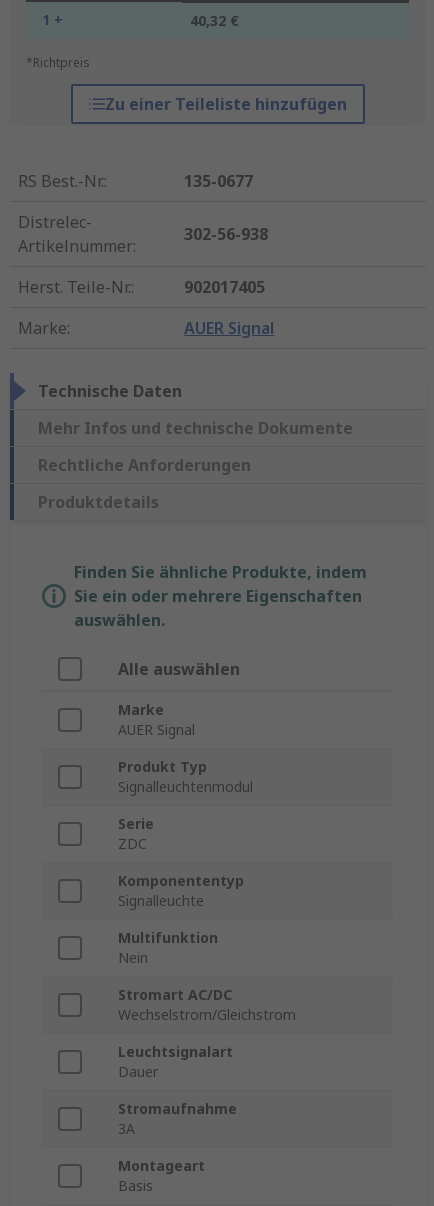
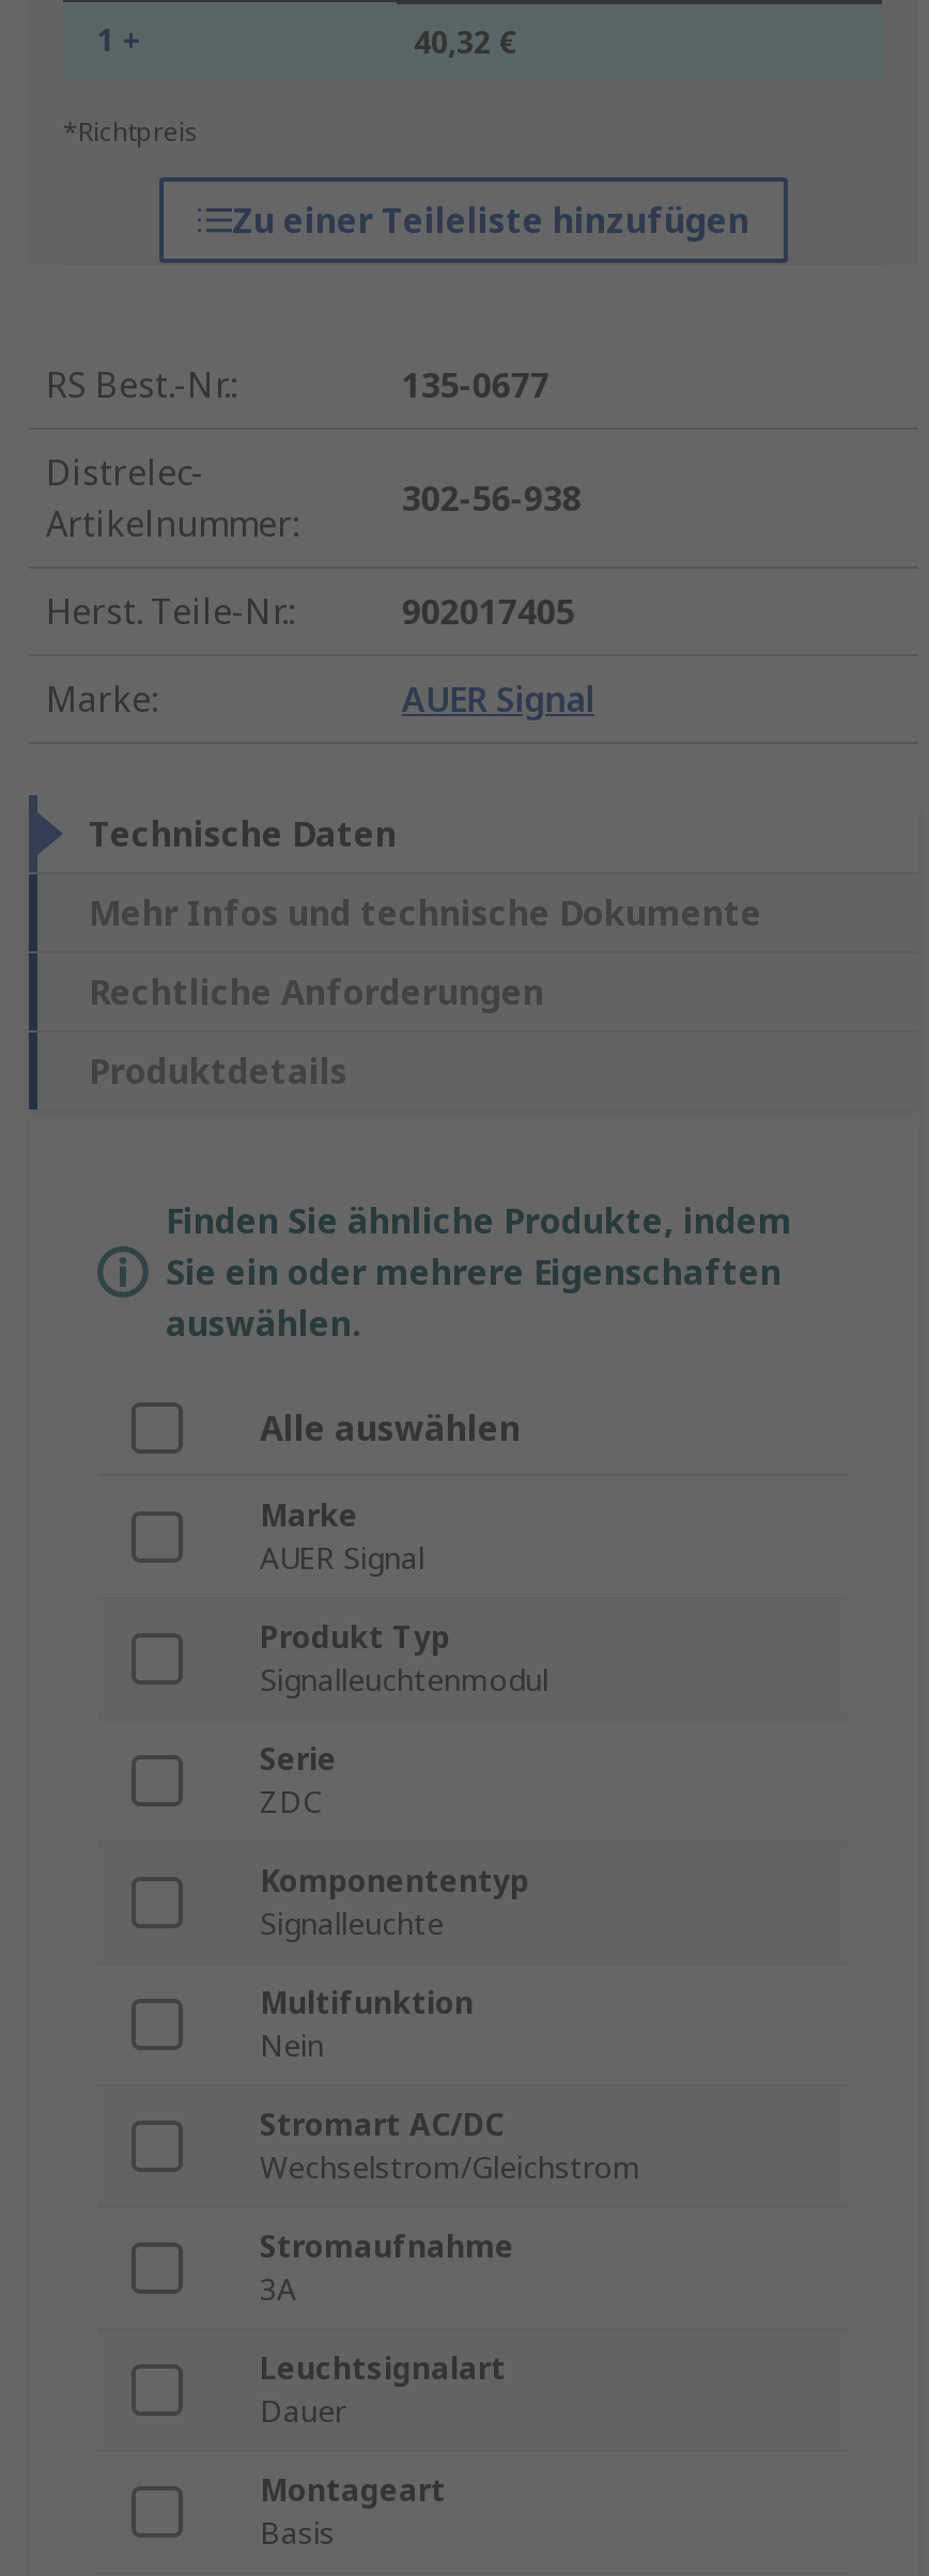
moved down: Leuchtsignalart | Dauer

moved up: Stromaufnahme | 3A
